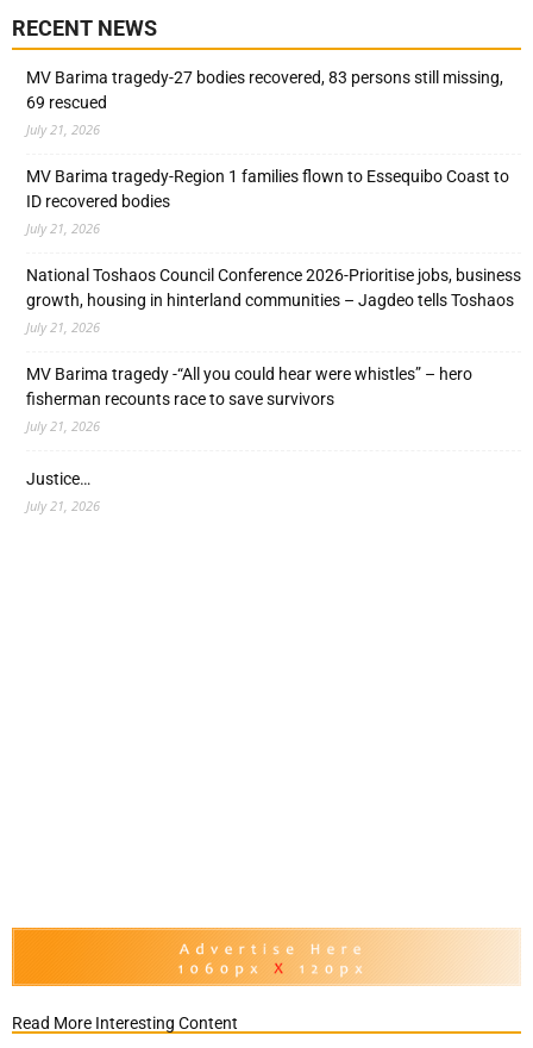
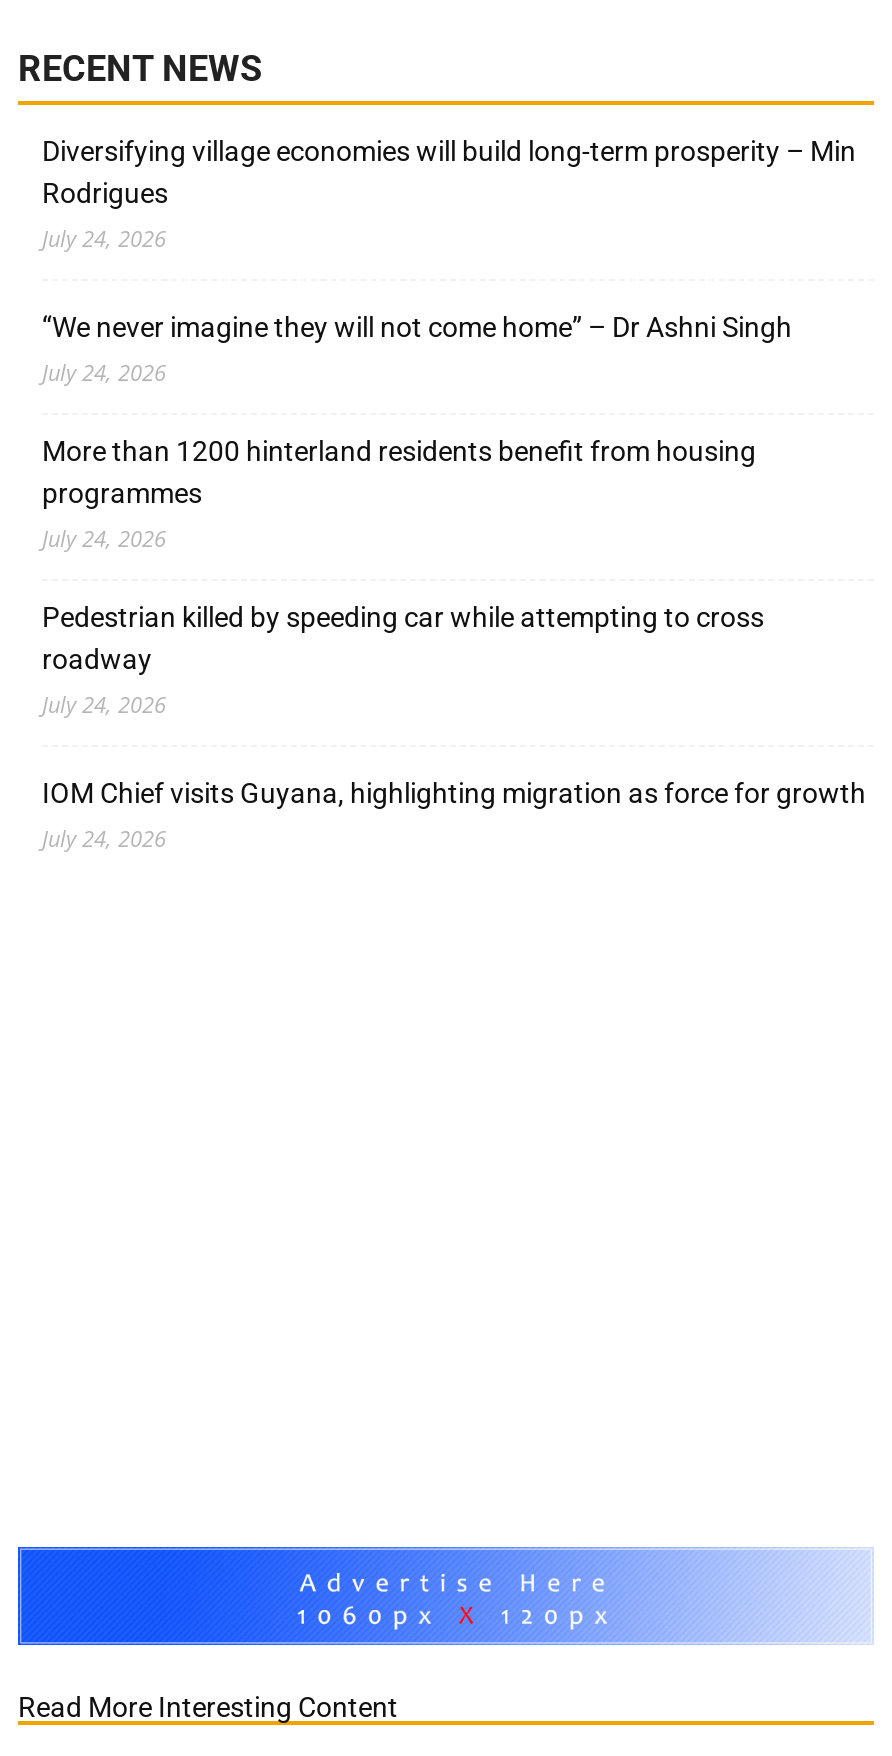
- MV Barima tragedy-27 bodies recovered, 83 persons still missing,
- 69 rescued
- July 21, 2026
+ Diversifying village economies will build long-term prosperity – Min
+ Rodrigues
+ July 24, 2026

- MV Barima tragedy-Region 1 families flown to Essequibo Coast to
- ID recovered bodies
- July 21, 2026
+ “We never imagine they will not come home” – Dr Ashni Singh
+ July 24, 2026

- National Toshaos Council Conference 2026-Prioritise jobs, business
- growth, housing in hinterland communities – Jagdeo tells Toshaos
- July 21, 2026
+ More than 1200 hinterland residents benefit from housing
+ programmes
+ July 24, 2026

- MV Barima tragedy -“All you could hear were whistles” – hero
- fisherman recounts race to save survivors
- July 21, 2026
+ Pedestrian killed by speeding car while attempting to cross
+ roadway
+ July 24, 2026

- Justice…
- July 21, 2026
+ IOM Chief visits Guyana, highlighting migration as force for growth
+ July 24, 2026

- [image]
+ [image]
